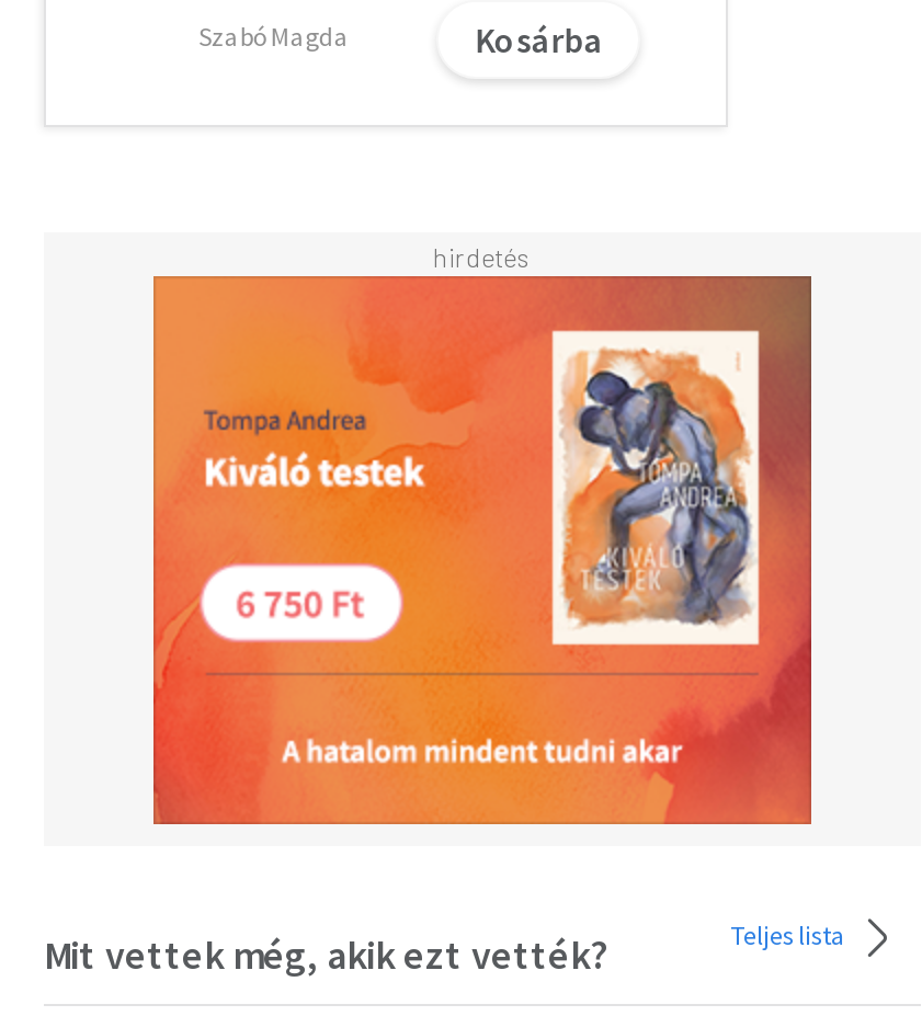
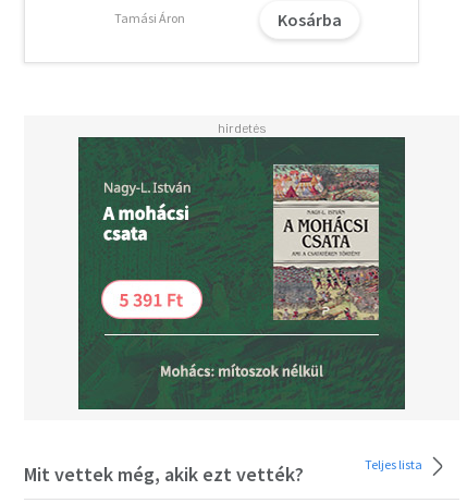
- Szabó Magda
+ Tamási Áron

- [image]
+ [image]
